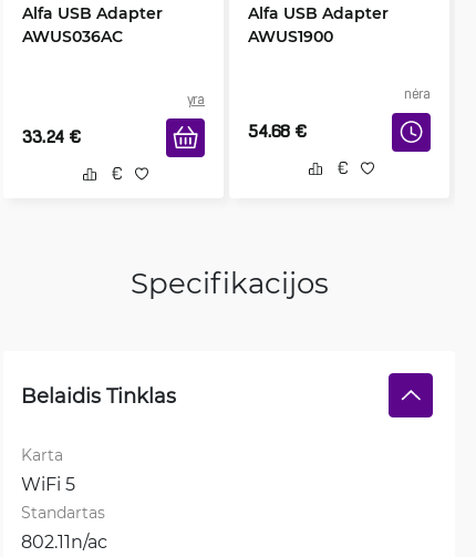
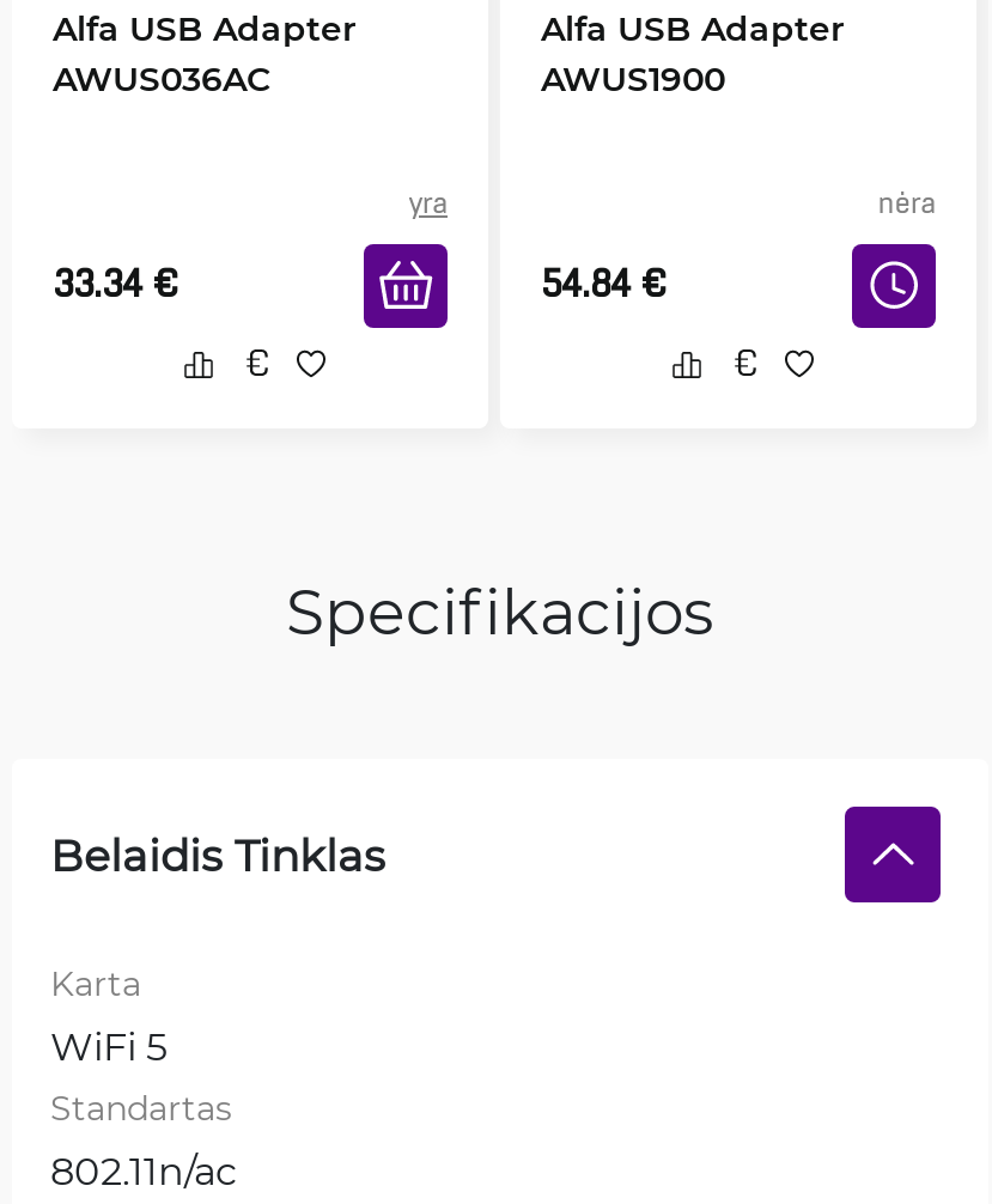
- 33.24 €
+ 33.34 €

- 54.68 €
+ 54.84 €
